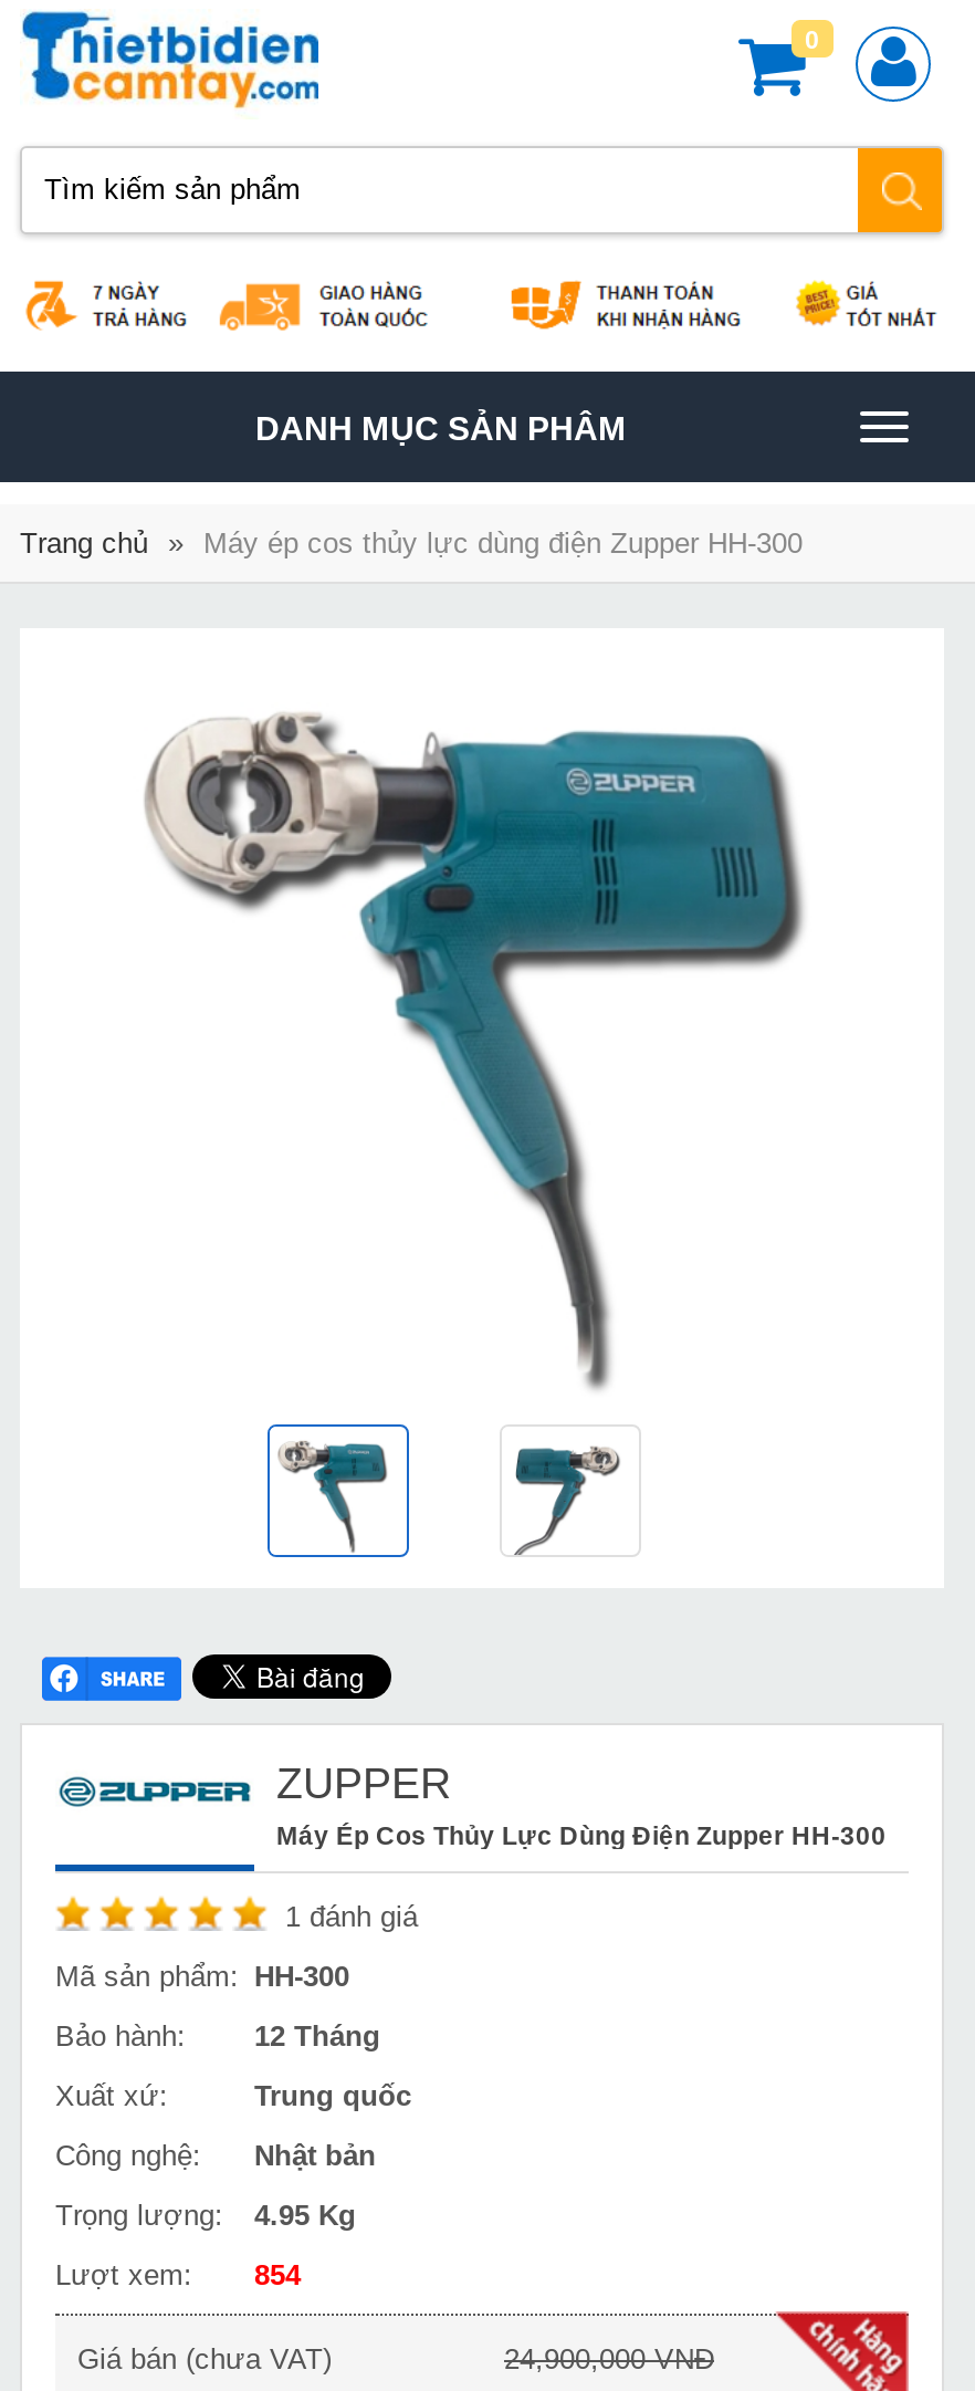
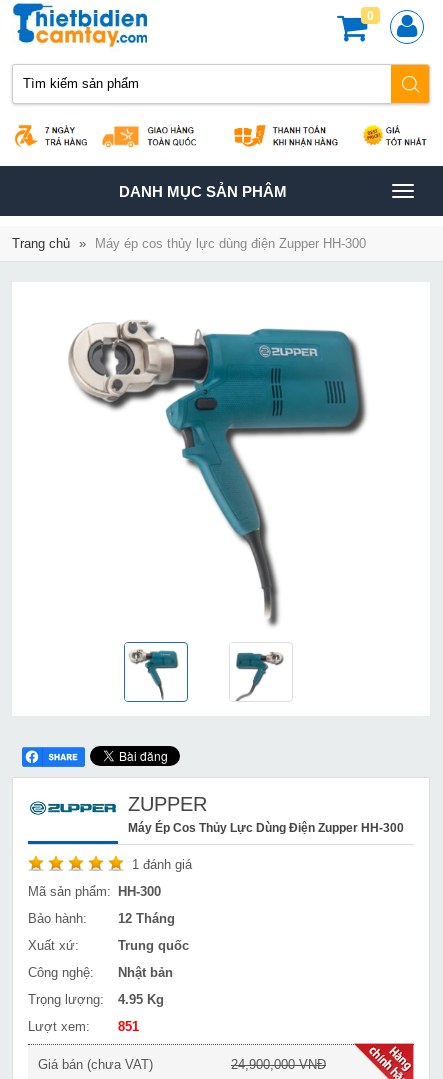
- Lượt xem: 854
+ Lượt xem: 851
